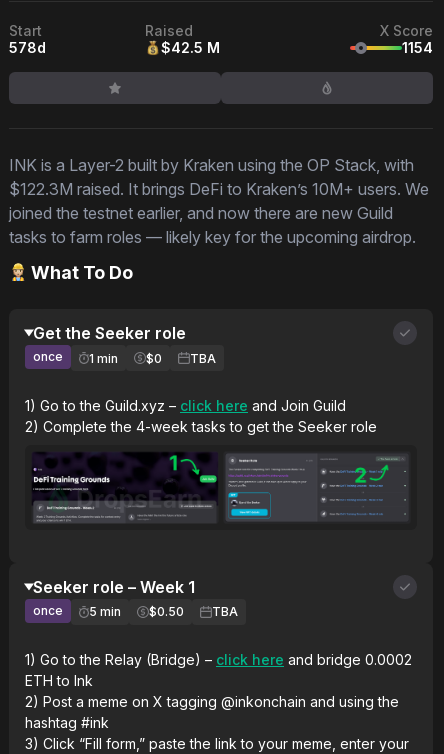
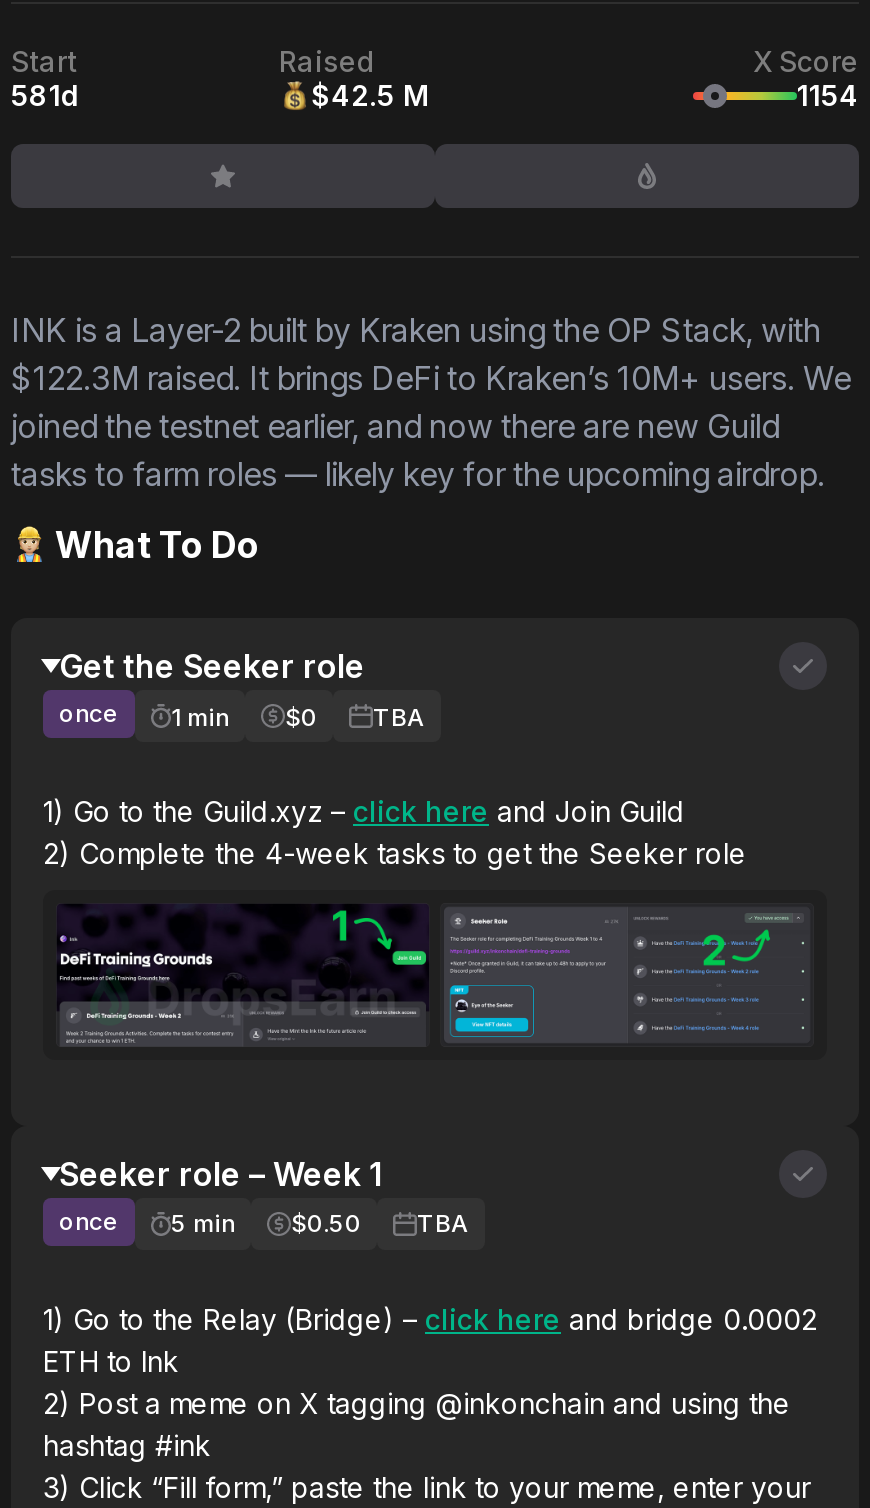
- 578d
+ 581d
